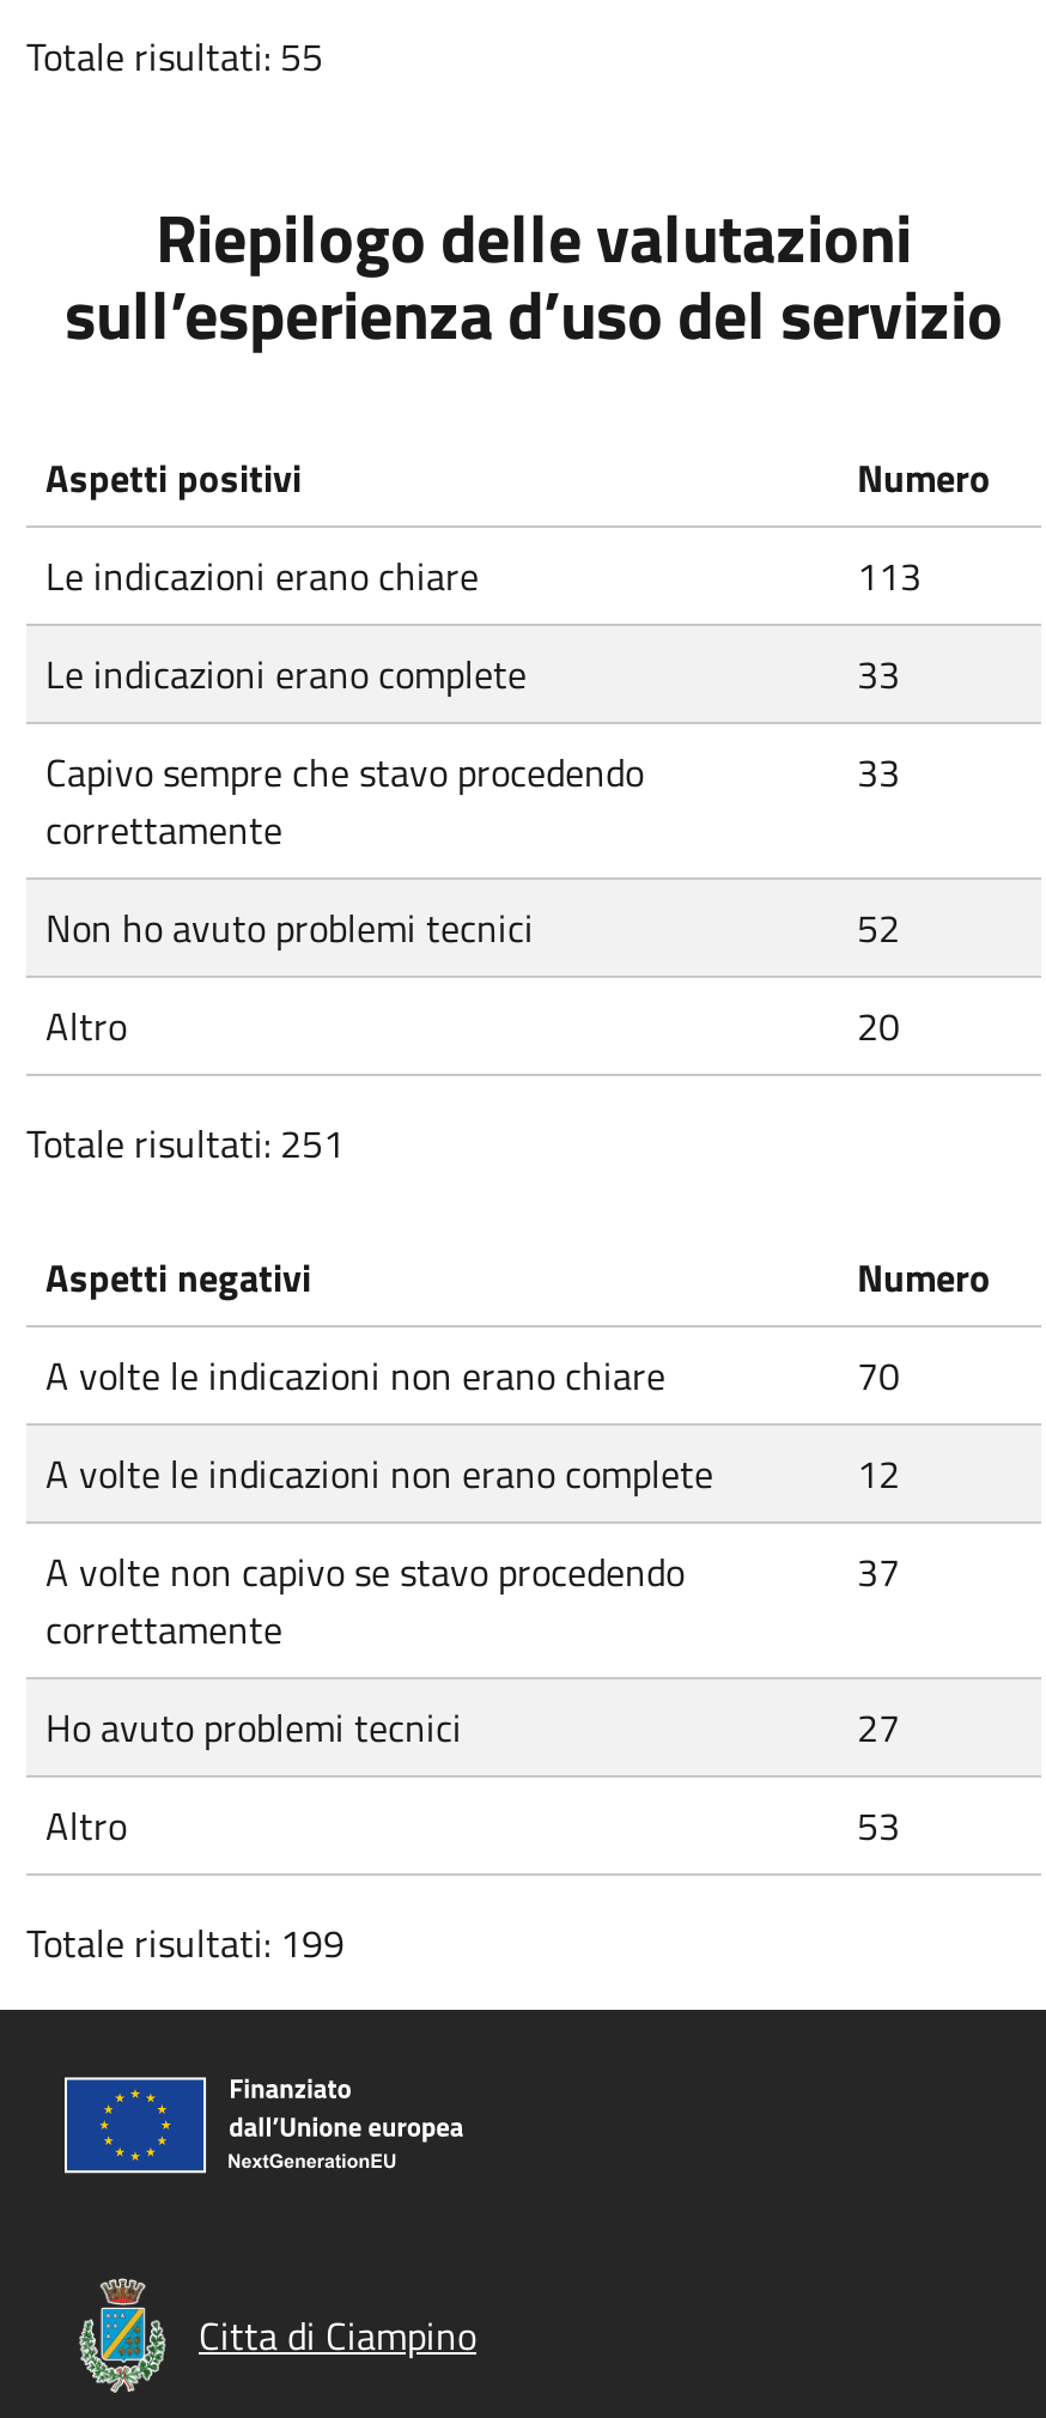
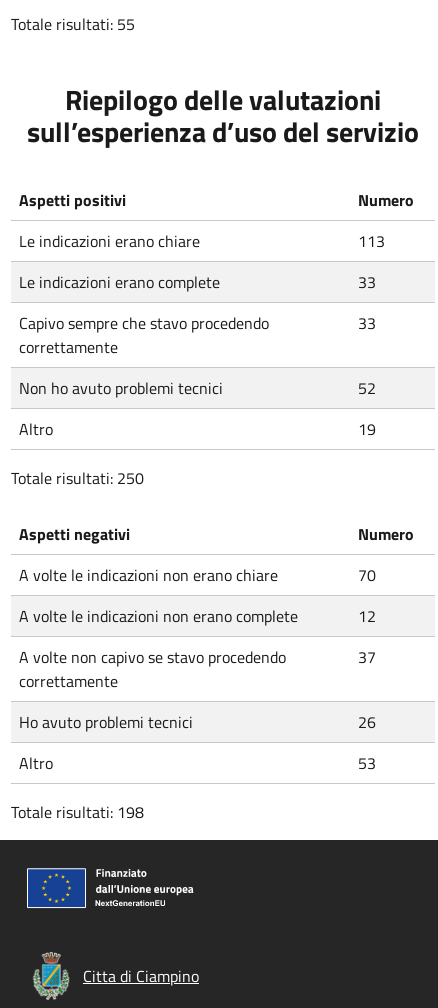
- 20
+ 19

- Totale risultati: 251
+ Totale risultati: 250

- 27
+ 26

- Totale risultati: 199
+ Totale risultati: 198
